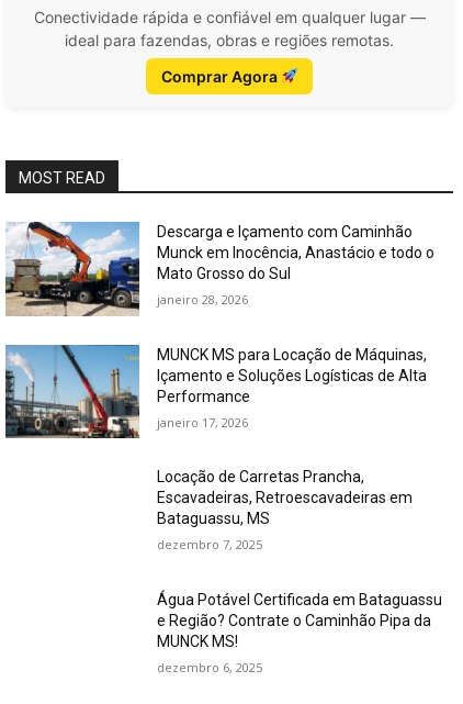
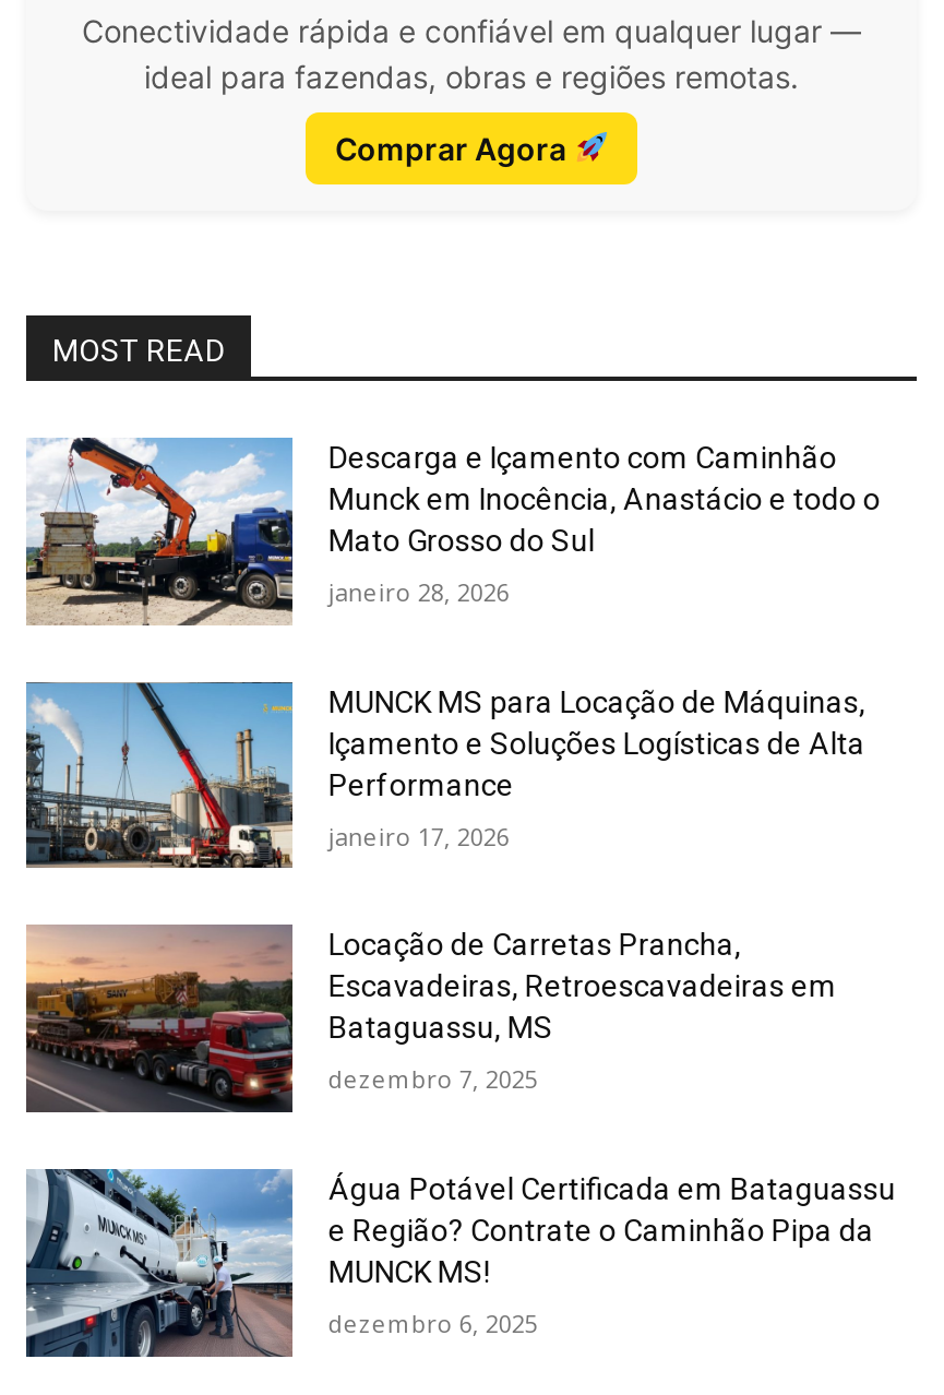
+ [image]

+ [image]
